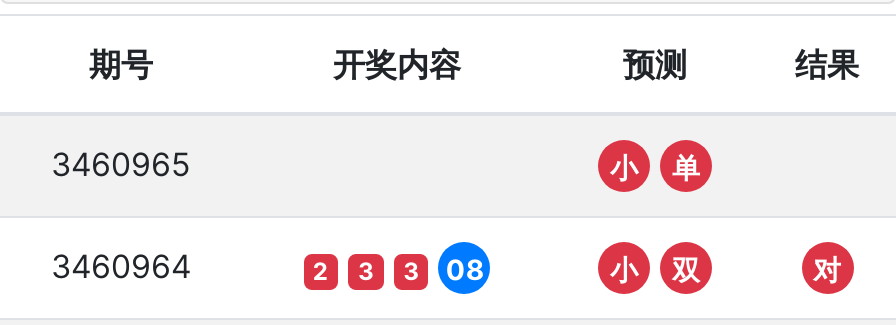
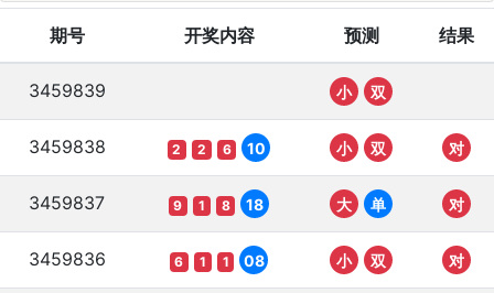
- 3460965
+ 3459839

- 单
+ 双

- 3460964
+ 3459838

- 3
- 3
+ 2
+ 6
+ 10
+ 小
+ 双
+ 对
+ 3459837
+ 9
+ 1
+ 8
+ 18
+ 大
+ 单
+ 对
+ 3459836
+ 6
+ 1
+ 1
